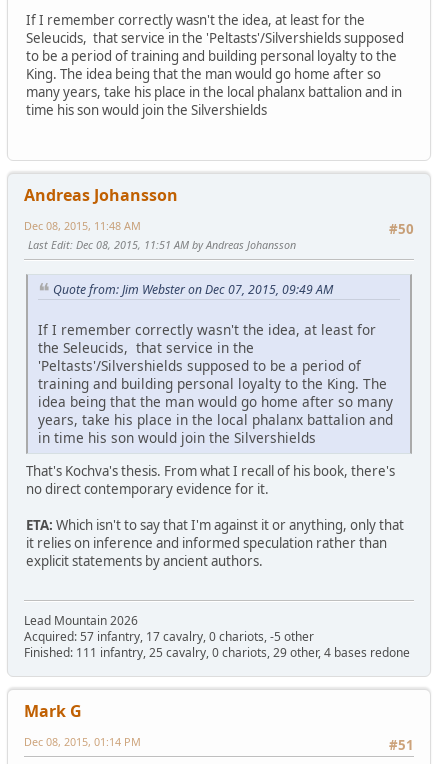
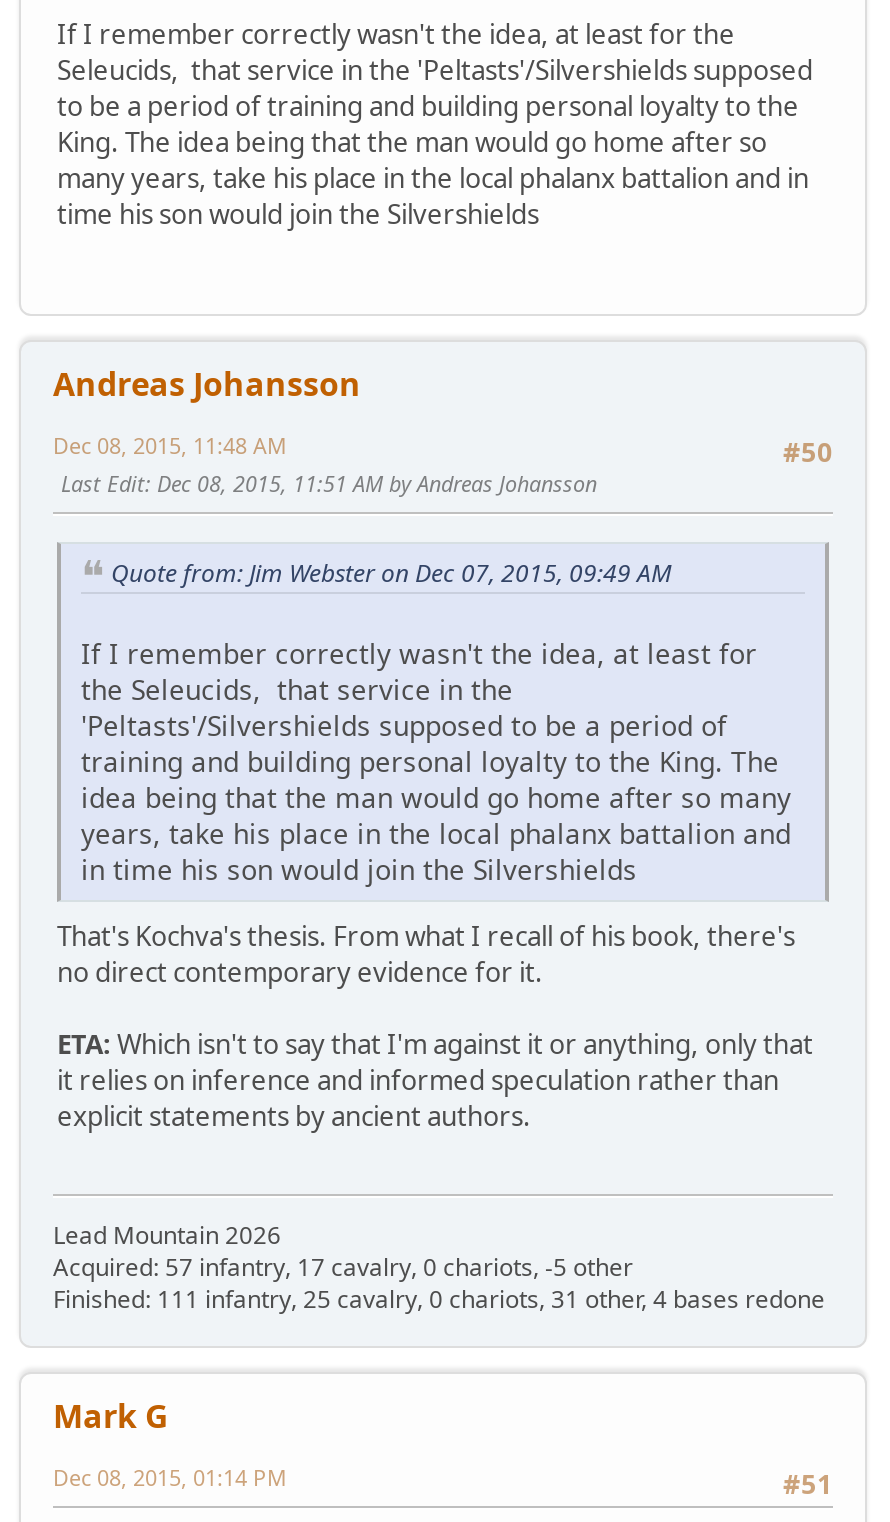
- Finished: 111 infantry, 25 cavalry, 0 chariots, 29 other, 4 bases redone
+ Finished: 111 infantry, 25 cavalry, 0 chariots, 31 other, 4 bases redone
